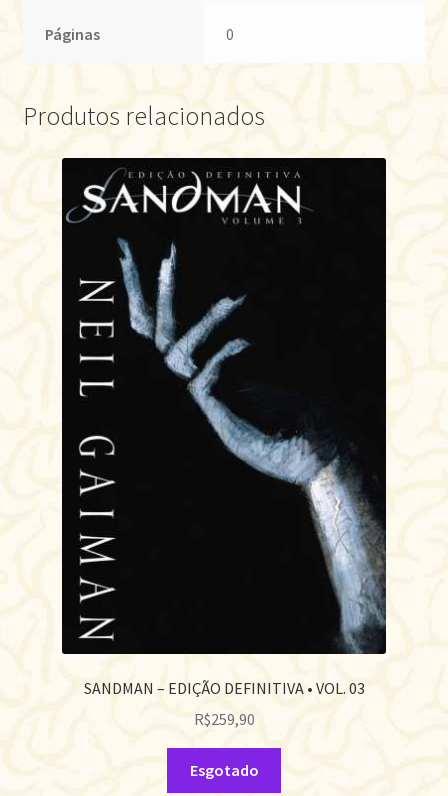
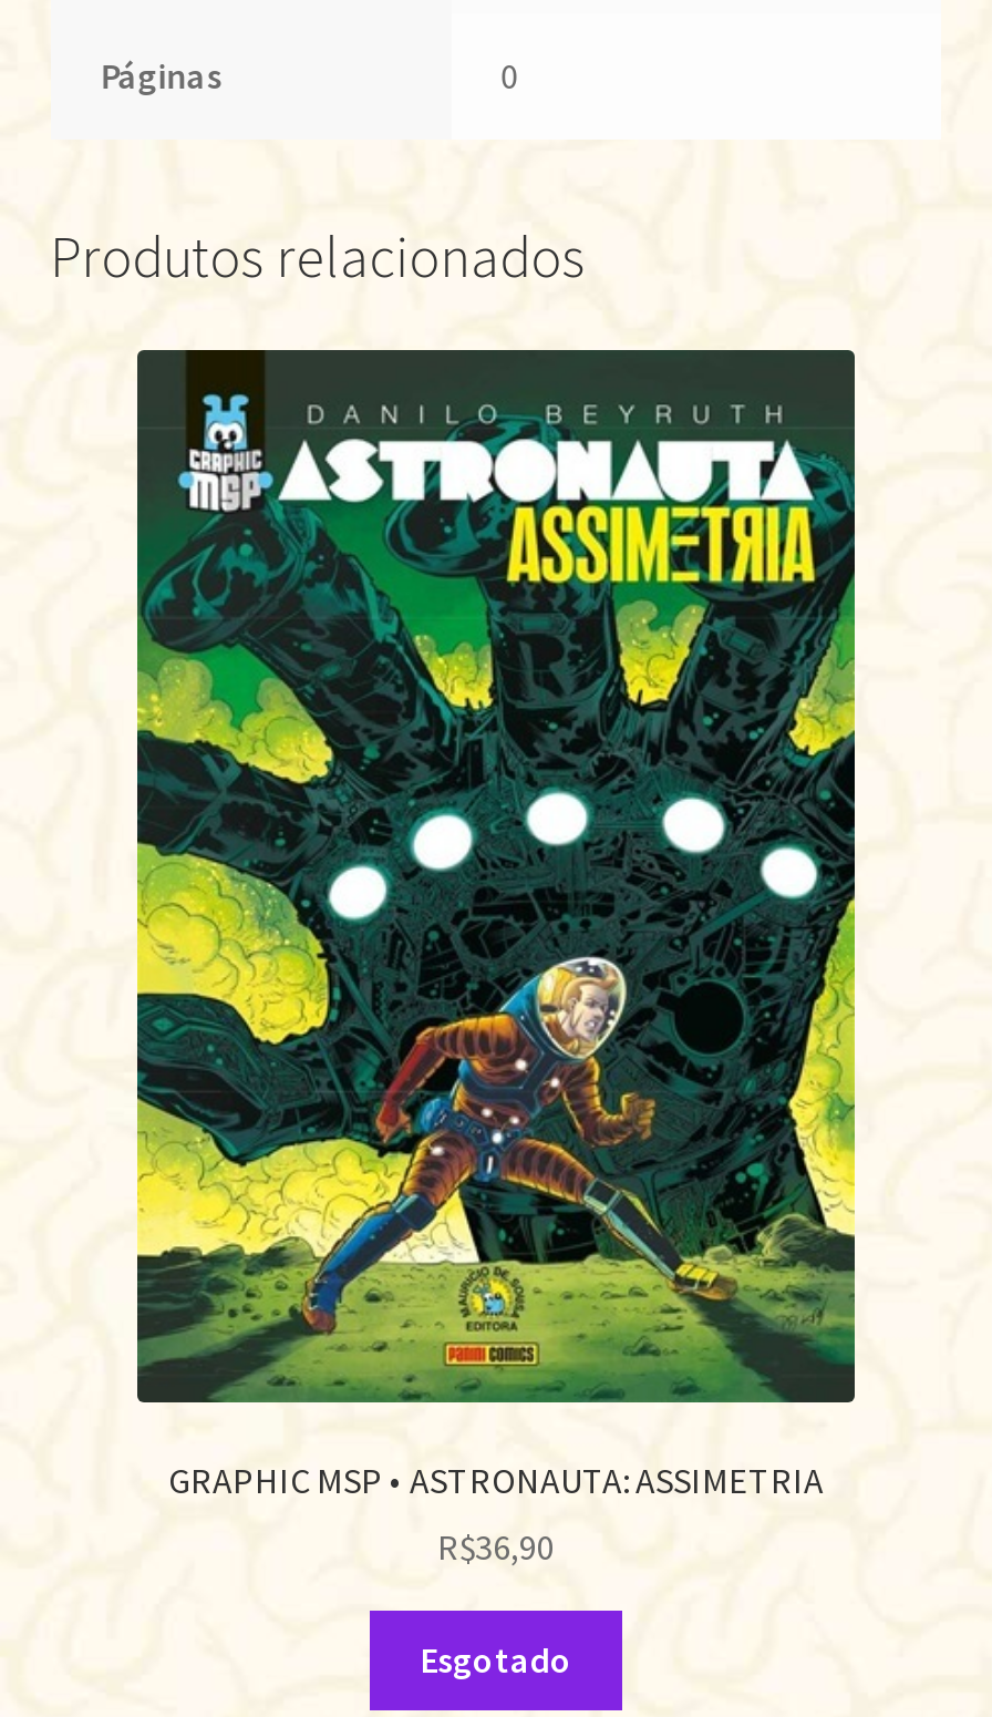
- [image]
- SANDMAN – EDIÇÃO DEFINITIVA • VOL. 03
+ [image]
+ GRAPHIC MSP • ASTRONAUTA: ASSIMETRIA

- R$259,90
+ R$36,90
